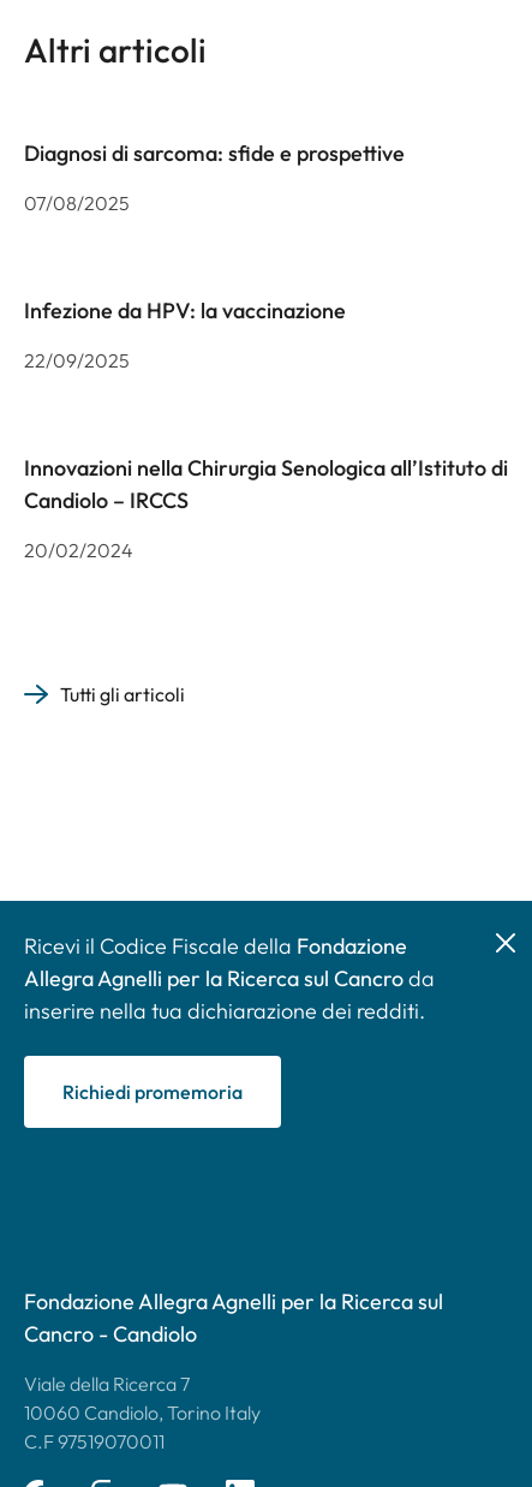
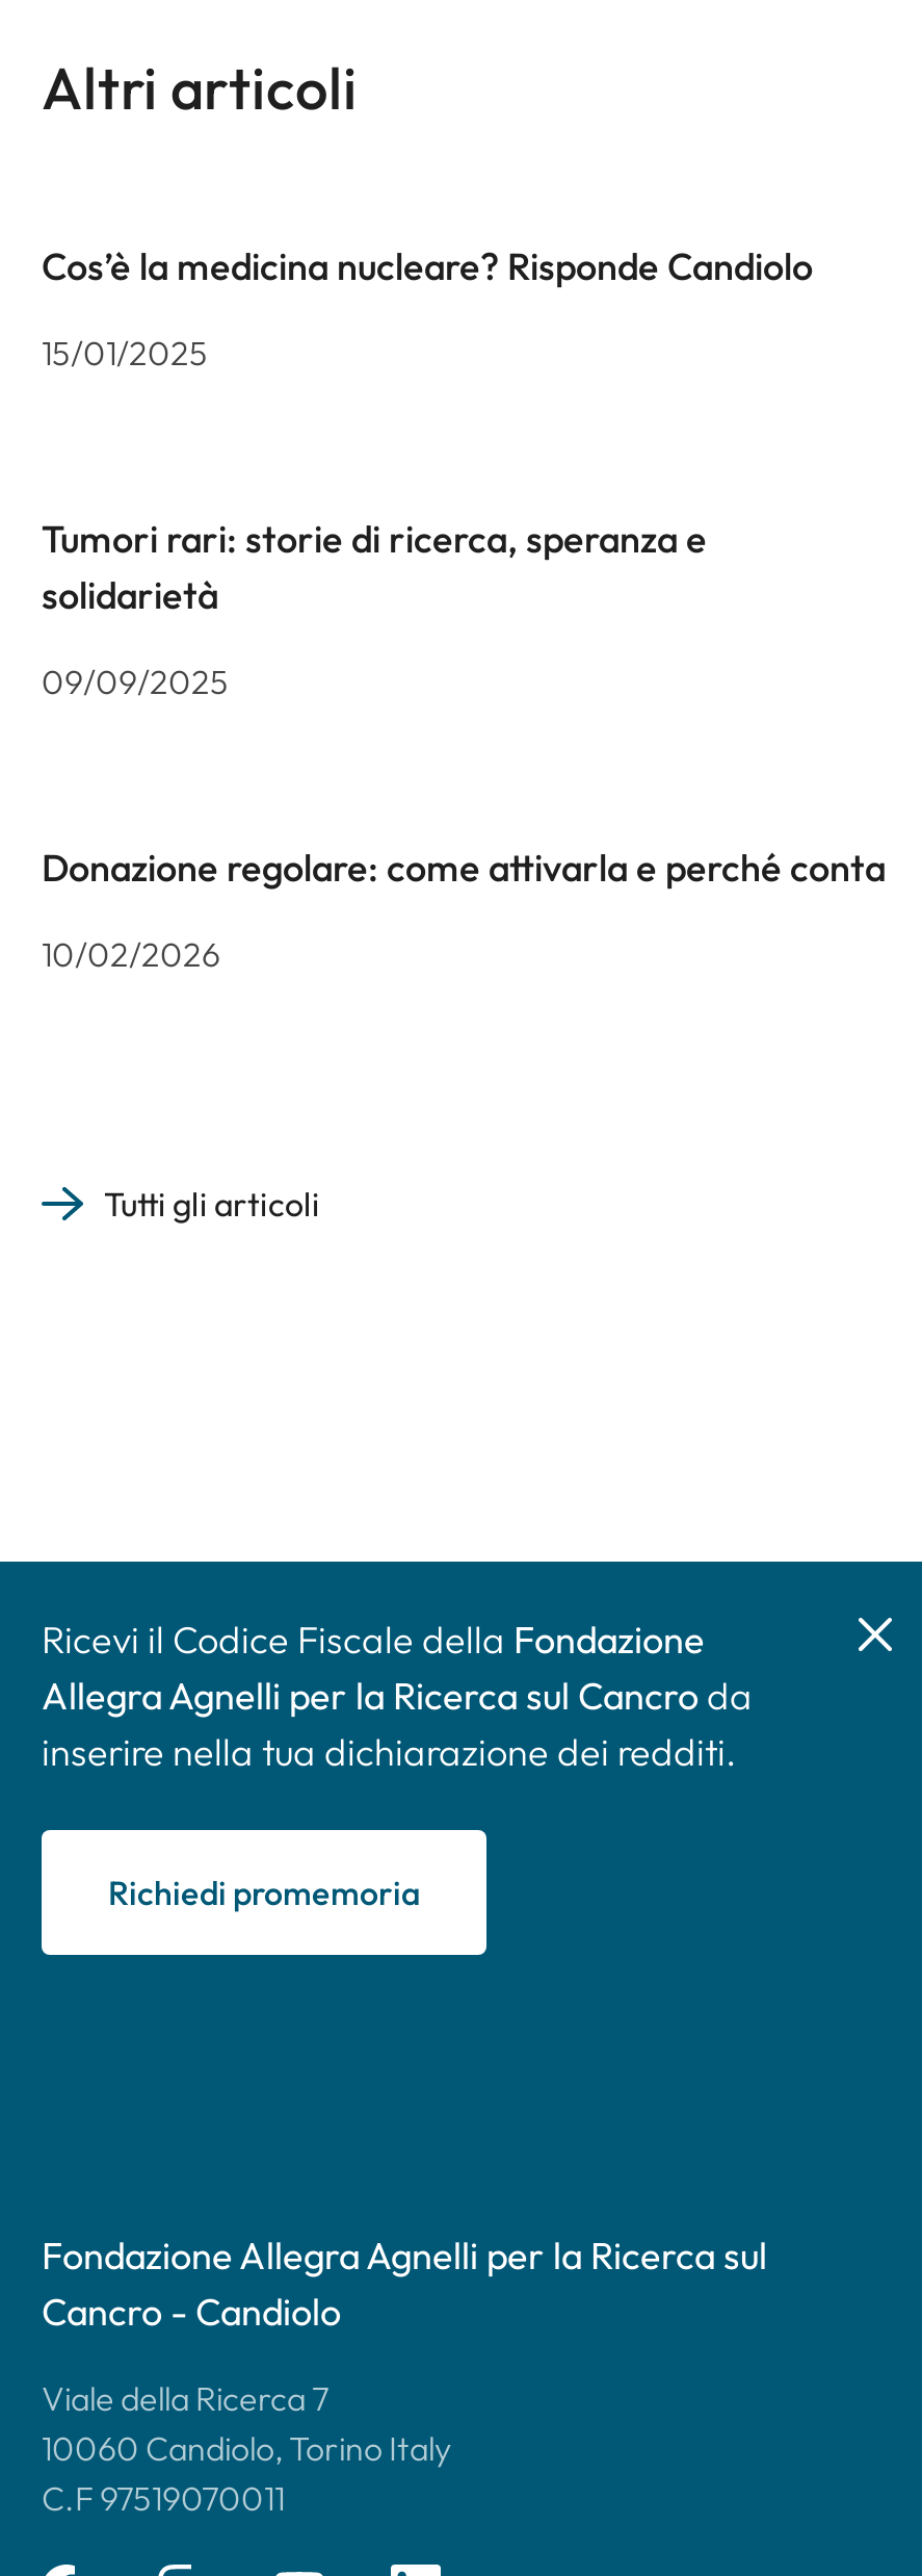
- Diagnosi di sarcoma: sfide e prospettive
+ Cos’è la medicina nucleare? Risponde Candiolo

- 07/08/2025
+ 15/01/2025

- Infezione da HPV: la vaccinazione
+ Tumori rari: storie di ricerca, speranza e
+ solidarietà

- 22/09/2025
+ 09/09/2025

- Innovazioni nella Chirurgia Senologica all’Istituto di
- Candiolo – IRCCS
+ Donazione regolare: come attivarla e perché conta

- 20/02/2024
+ 10/02/2026
